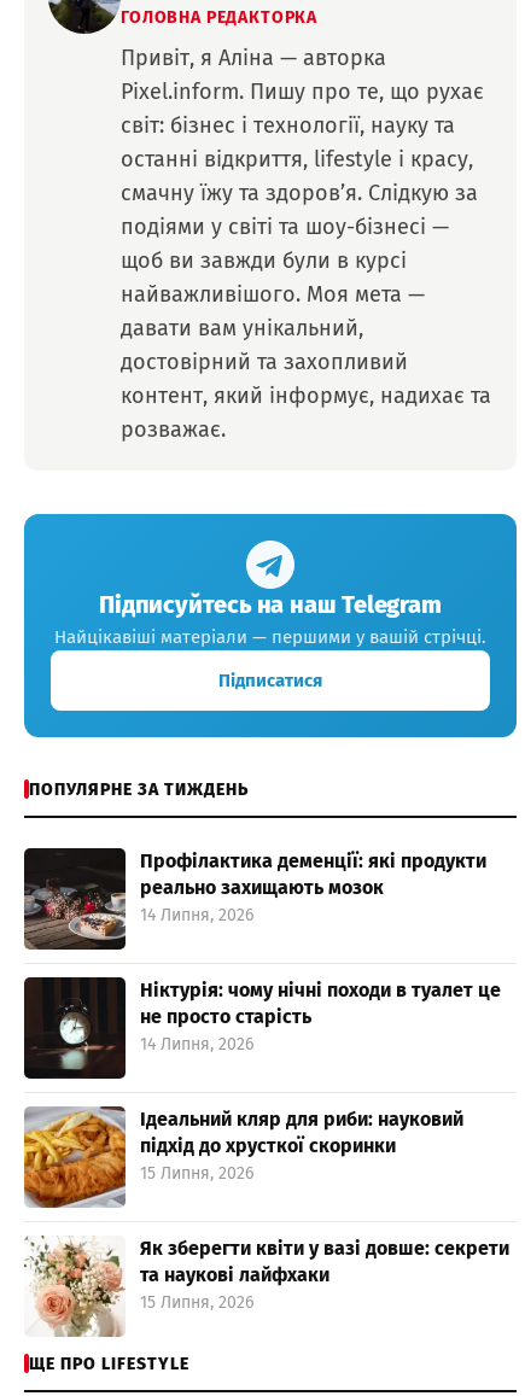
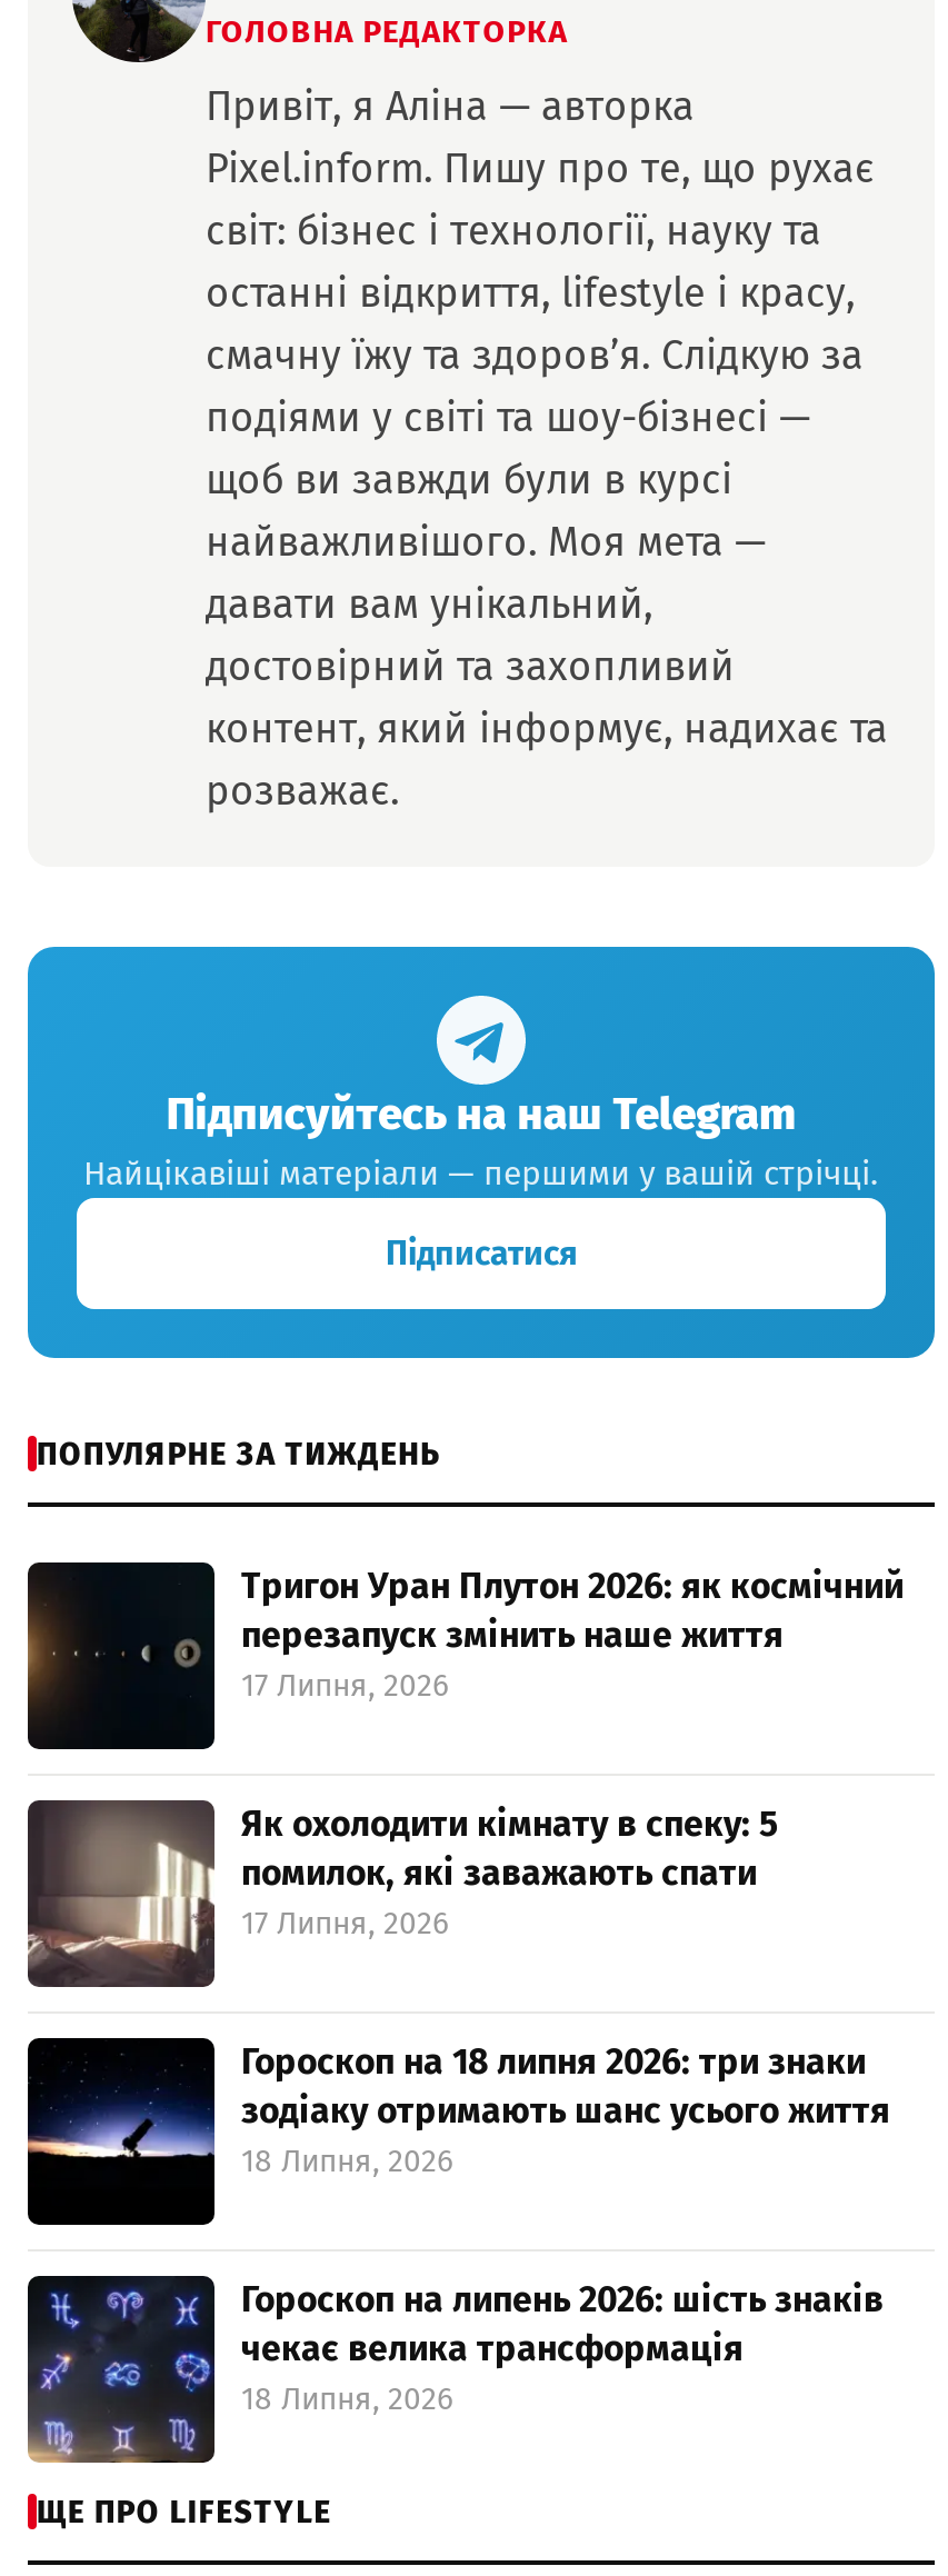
- [image]
- Профілактика деменції: які продукти
- реально захищають мозок
- 14 Липня, 2026
+ [image]
+ Тригон Уран Плутон 2026: як космічний
+ перезапуск змінить наше життя
+ 17 Липня, 2026

- [image]
- Ніктурія: чому нічні походи в туалет це
- не просто старість
- 14 Липня, 2026
+ [image]
+ Як охолодити кімнату в спеку: 5
+ помилок, які заважають спати
+ 17 Липня, 2026

- [image]
- Ідеальний кляр для риби: науковий
- підхід до хрусткої скоринки
- 15 Липня, 2026
+ [image]
+ Гороскоп на 18 липня 2026: три знаки
+ зодіаку отримають шанс усього життя
+ 18 Липня, 2026

- [image]
- Як зберегти квіти у вазі довше: секрети
- та наукові лайфхаки
- 15 Липня, 2026
+ [image]
+ Гороскоп на липень 2026: шість знаків
+ чекає велика трансформація
+ 18 Липня, 2026
